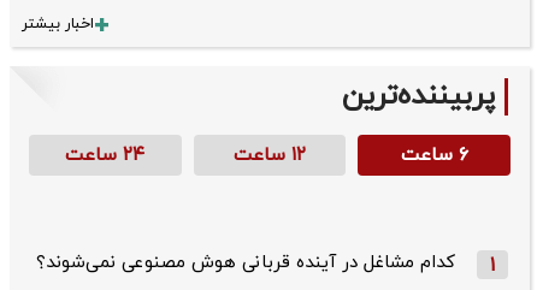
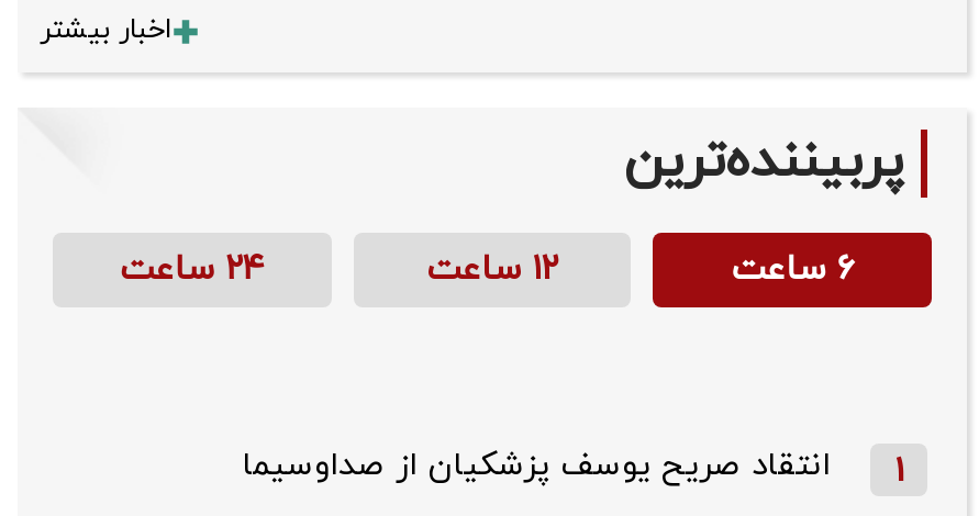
- کدام مشاغل در آینده قربانی هوش مصنوعی نمی‌شوند؟
+ انتقاد صریح یوسف پزشکیان از صداوسیما
